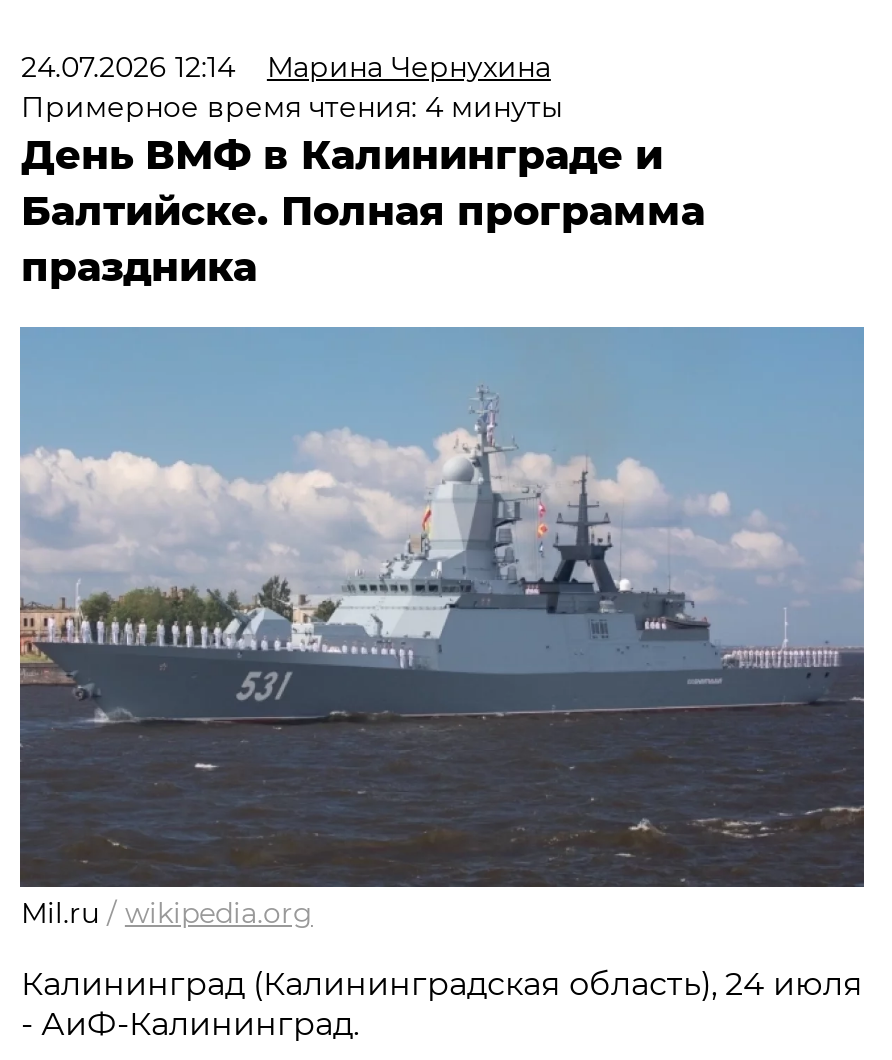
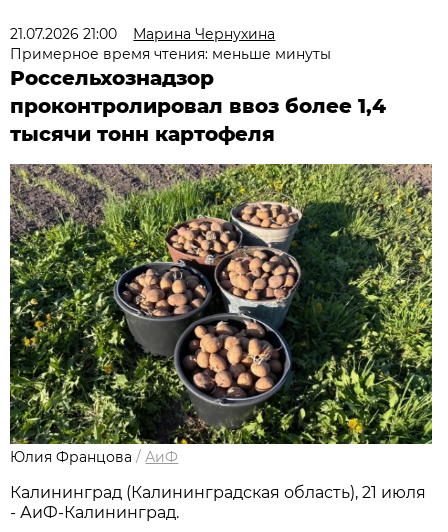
- 24.07.2026 12:14 Марина Чернухина
+ 21.07.2026 21:00 Марина Чернухина

- Примерное время чтения: 4 минуты
- День ВМФ в Калининграде и
- Балтийске. Полная программа
- праздника
+ Примерное время чтения: меньше минуты
+ Россельхознадзор
+ проконтролировал ввоз более 1,4
+ тысячи тонн картофеля

- [image]
- Mil.ru / wikipedia.org
+ [image]
+ Юлия Францова / АиФ

- Калининград (Калининградская область), 24 июля
+ Калининград (Калининградская область), 21 июля
